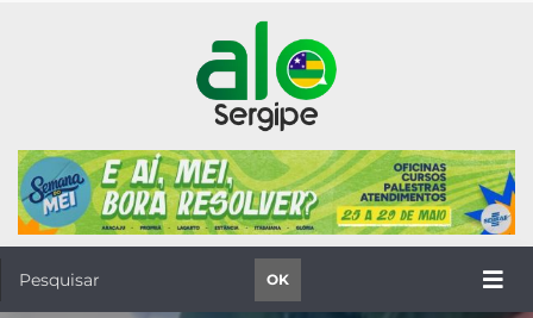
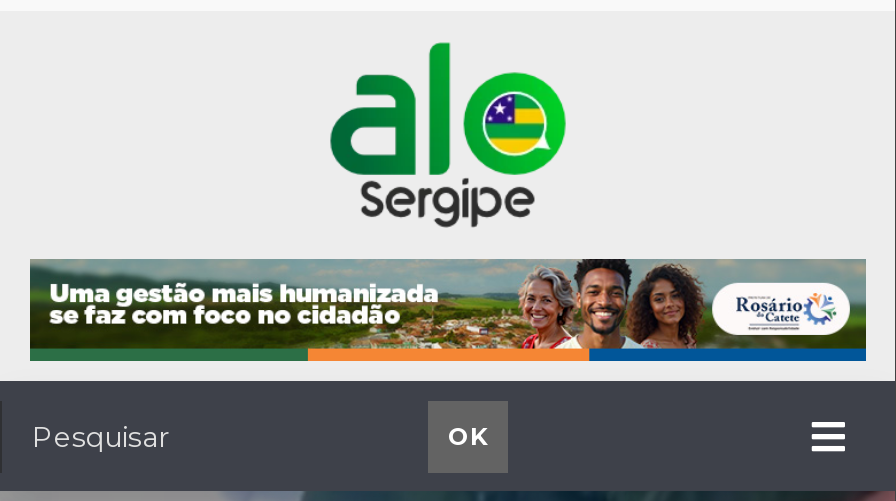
- [image]
+ [image]
